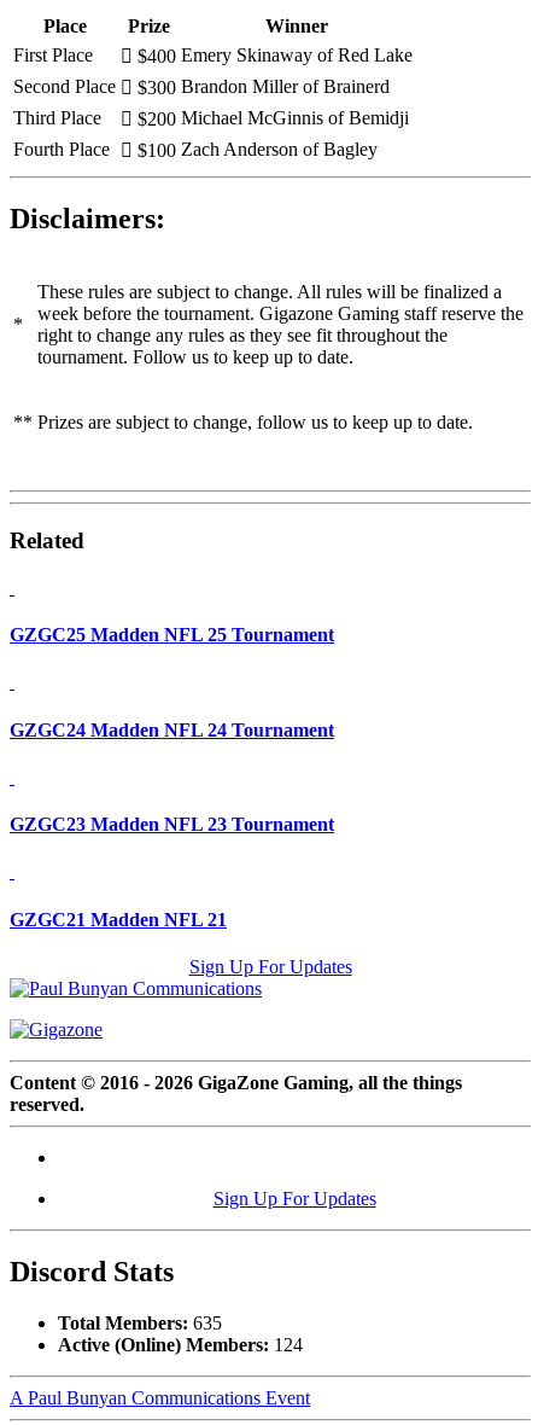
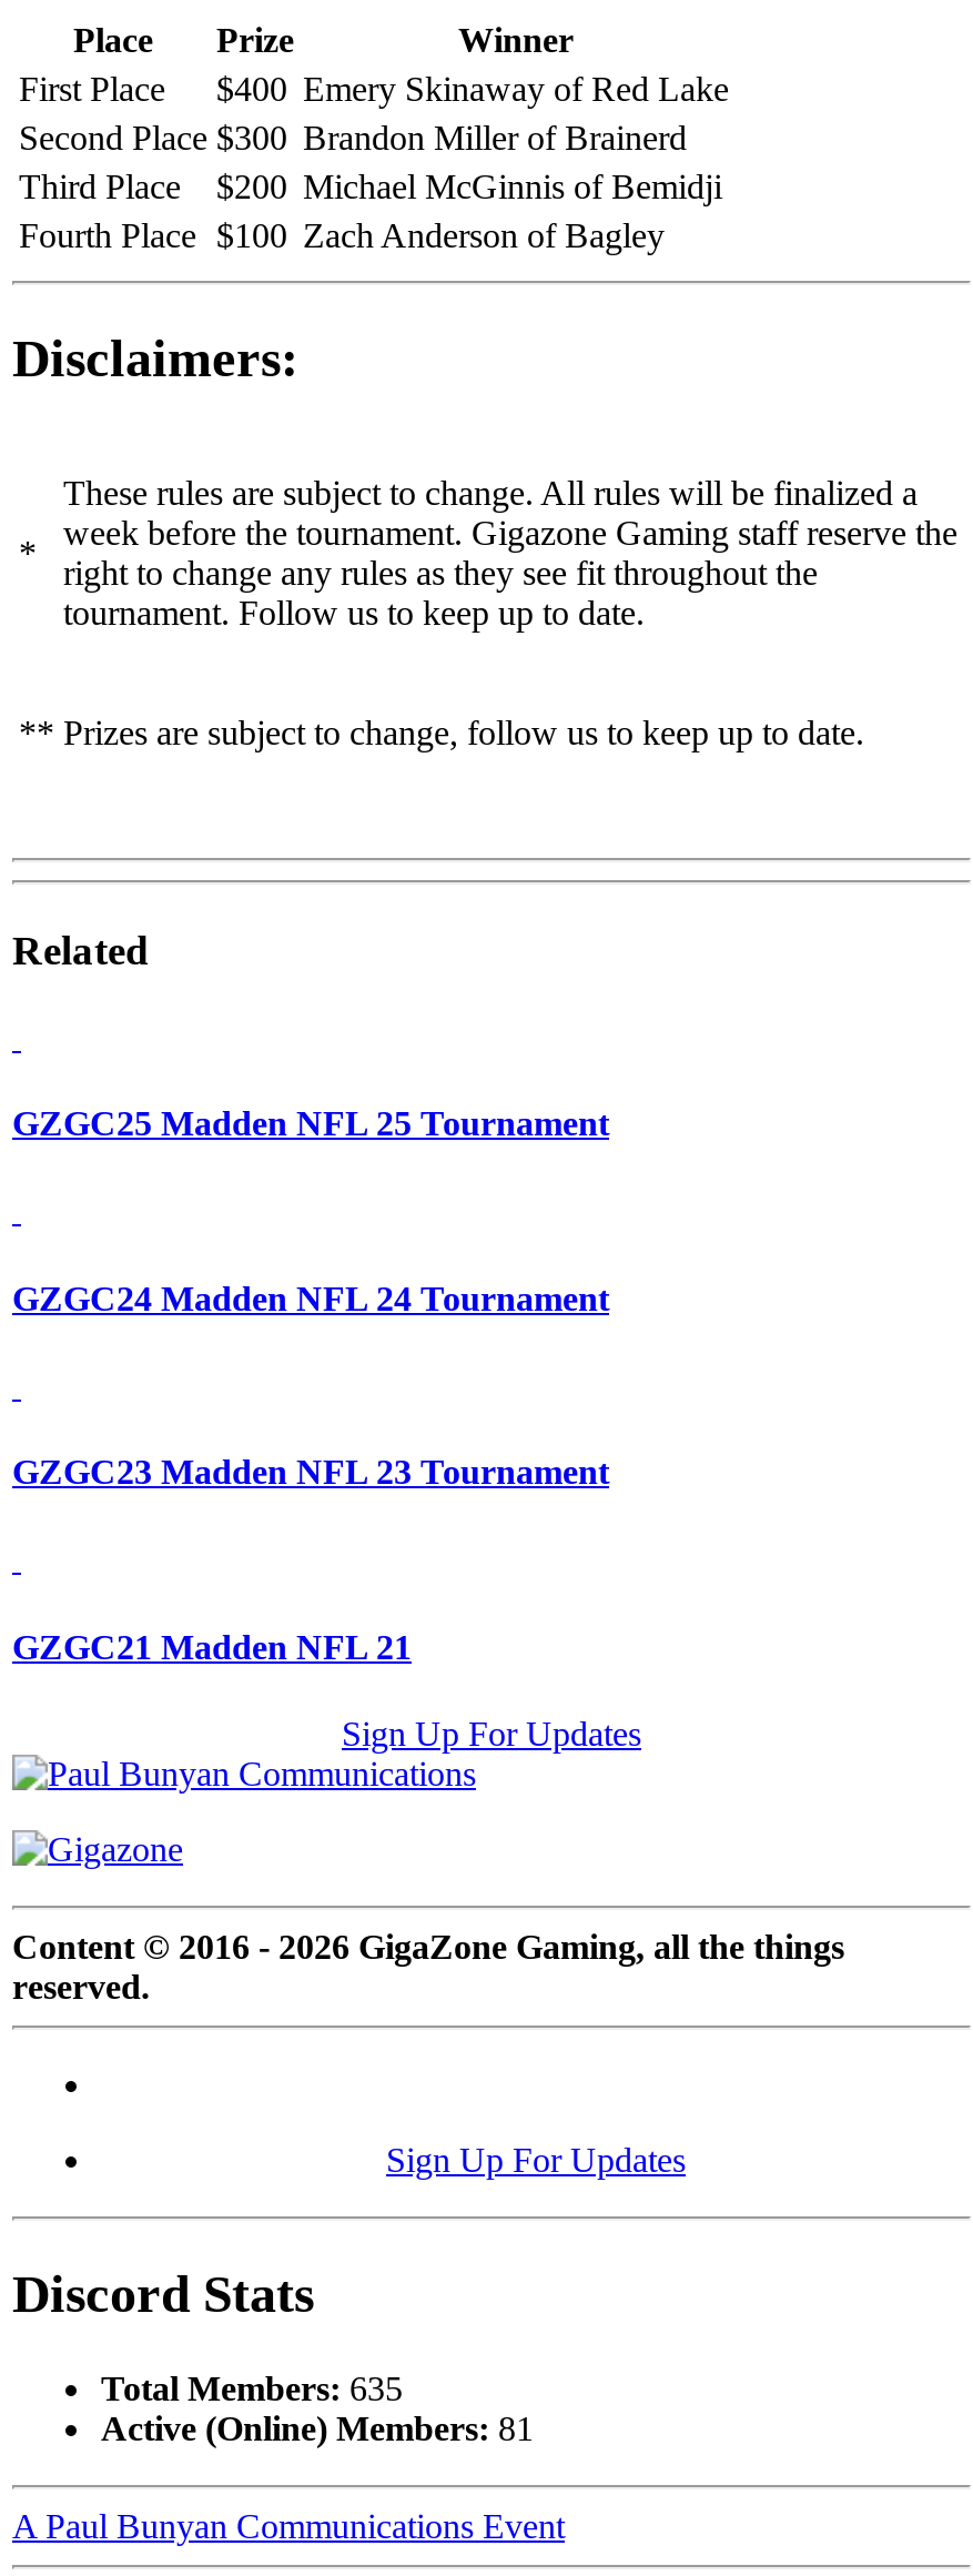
- Active (Online) Members: 124
+ Active (Online) Members: 81
